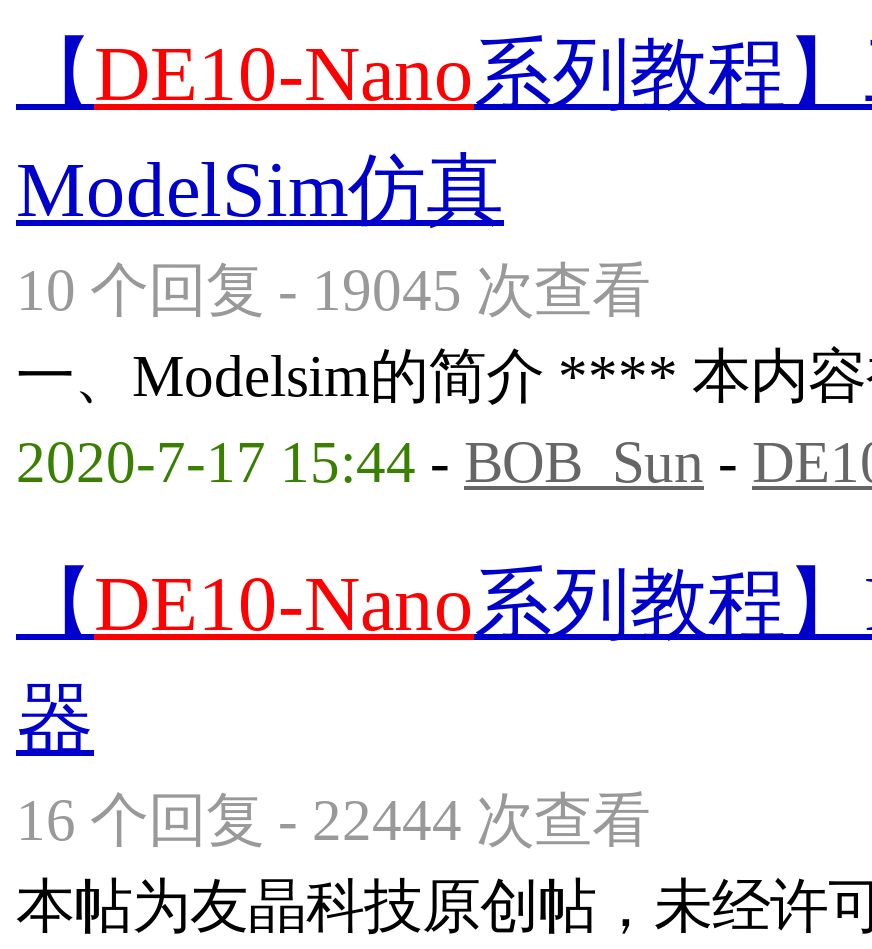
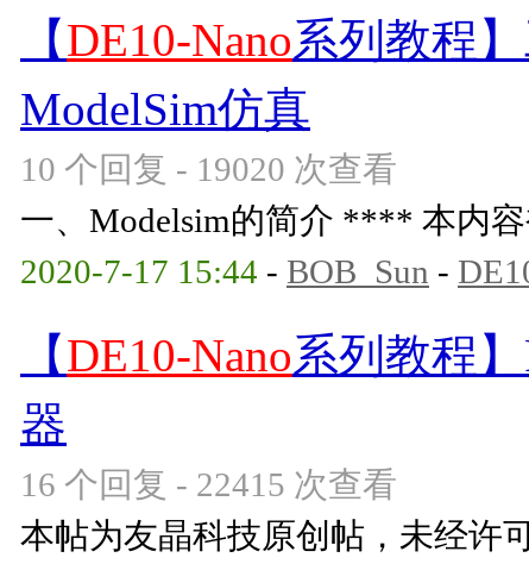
- 10 个回复 - 19045 次查看
+ 10 个回复 - 19020 次查看

- 16 个回复 - 22444 次查看
+ 16 个回复 - 22415 次查看
